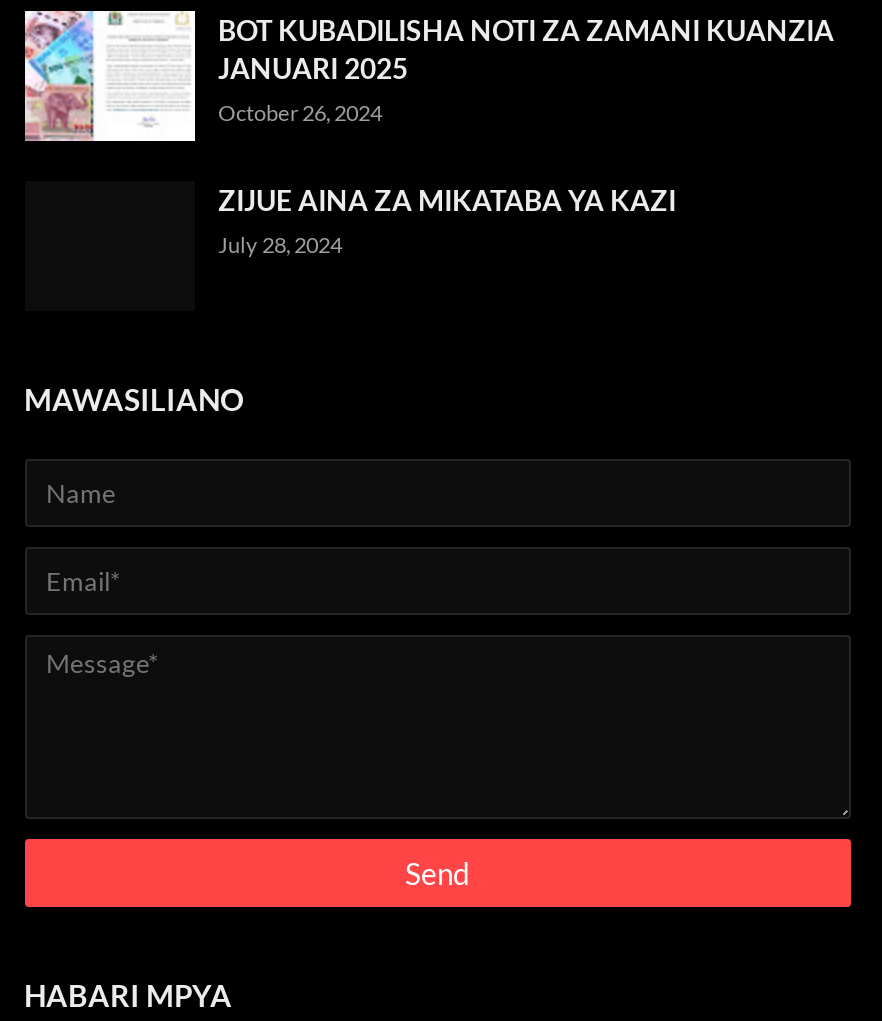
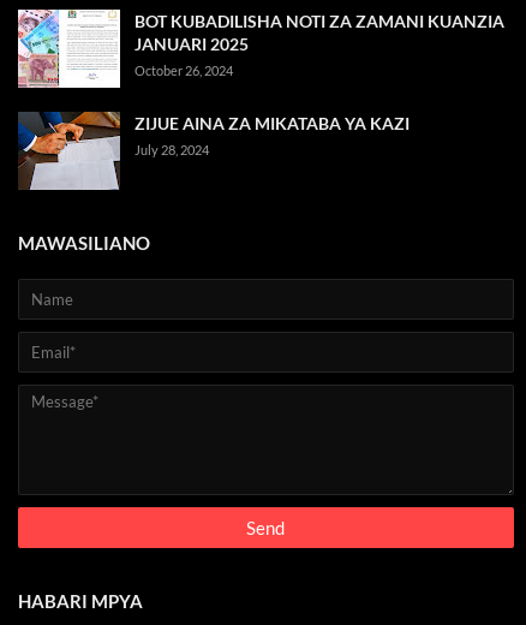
+ [image]
